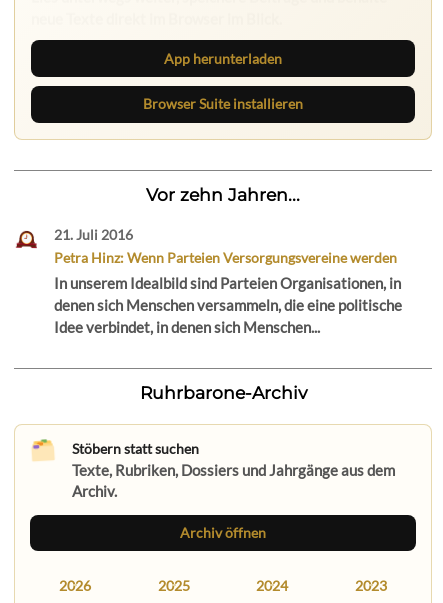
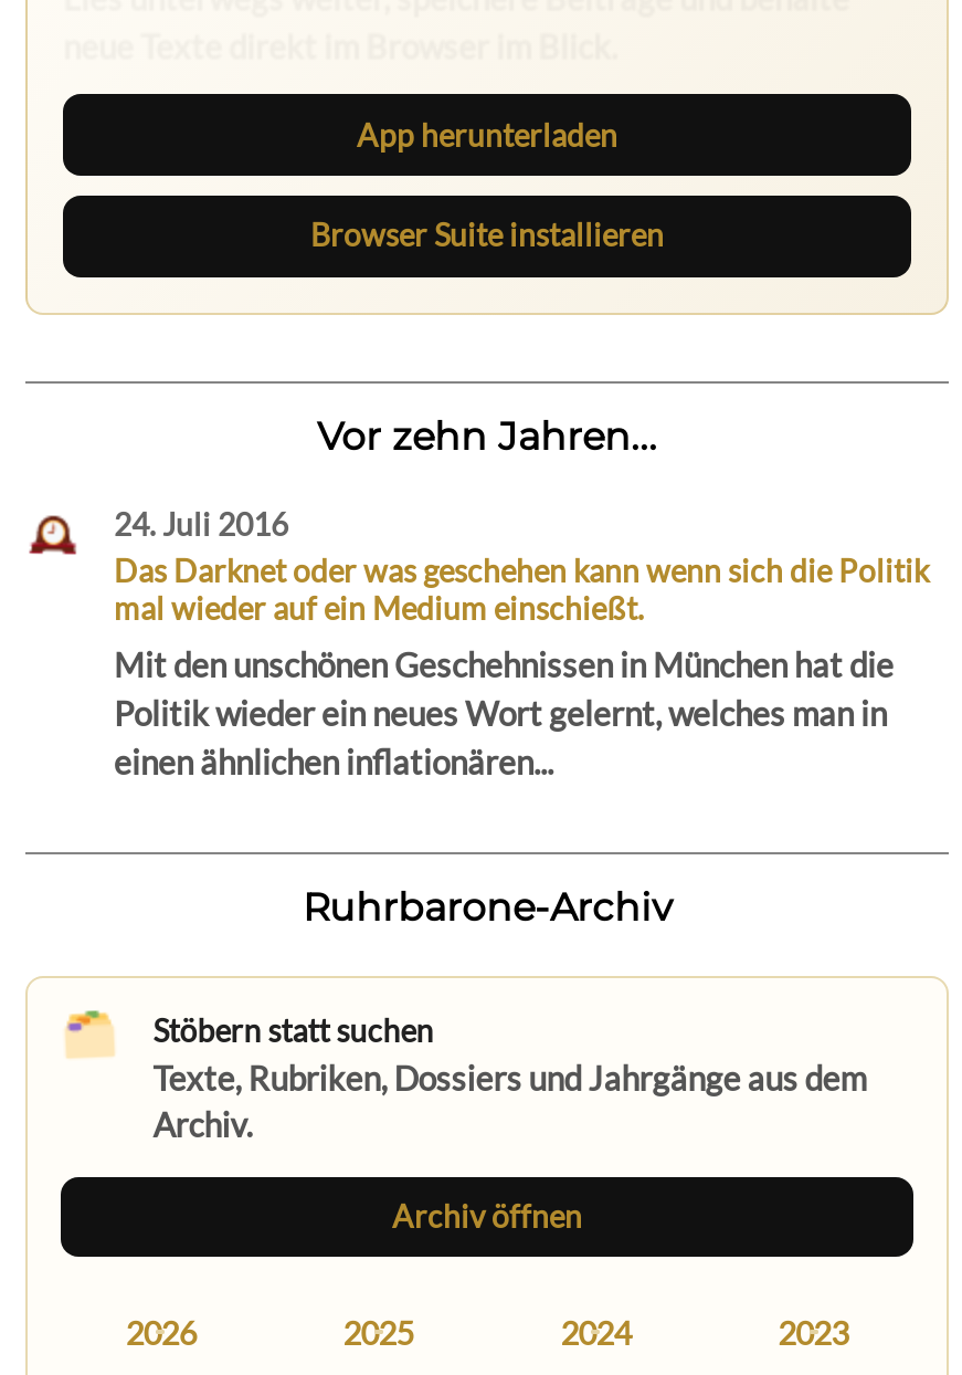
- 21. Juli 2016
- Petra Hinz: Wenn Parteien Versorgungsvereine werden
- In unserem Idealbild sind Parteien Organisationen, in
- denen sich Menschen versammeln, die eine politische
- Idee verbindet, in denen sich Menschen...
+ 24. Juli 2016
+ Das Darknet oder was geschehen kann wenn sich die Politik
+ mal wieder auf ein Medium einschießt.
+ Mit den unschönen Geschehnissen in München hat die
+ Politik wieder ein neues Wort gelernt, welches man in
+ einen ähnlichen inflationären...
